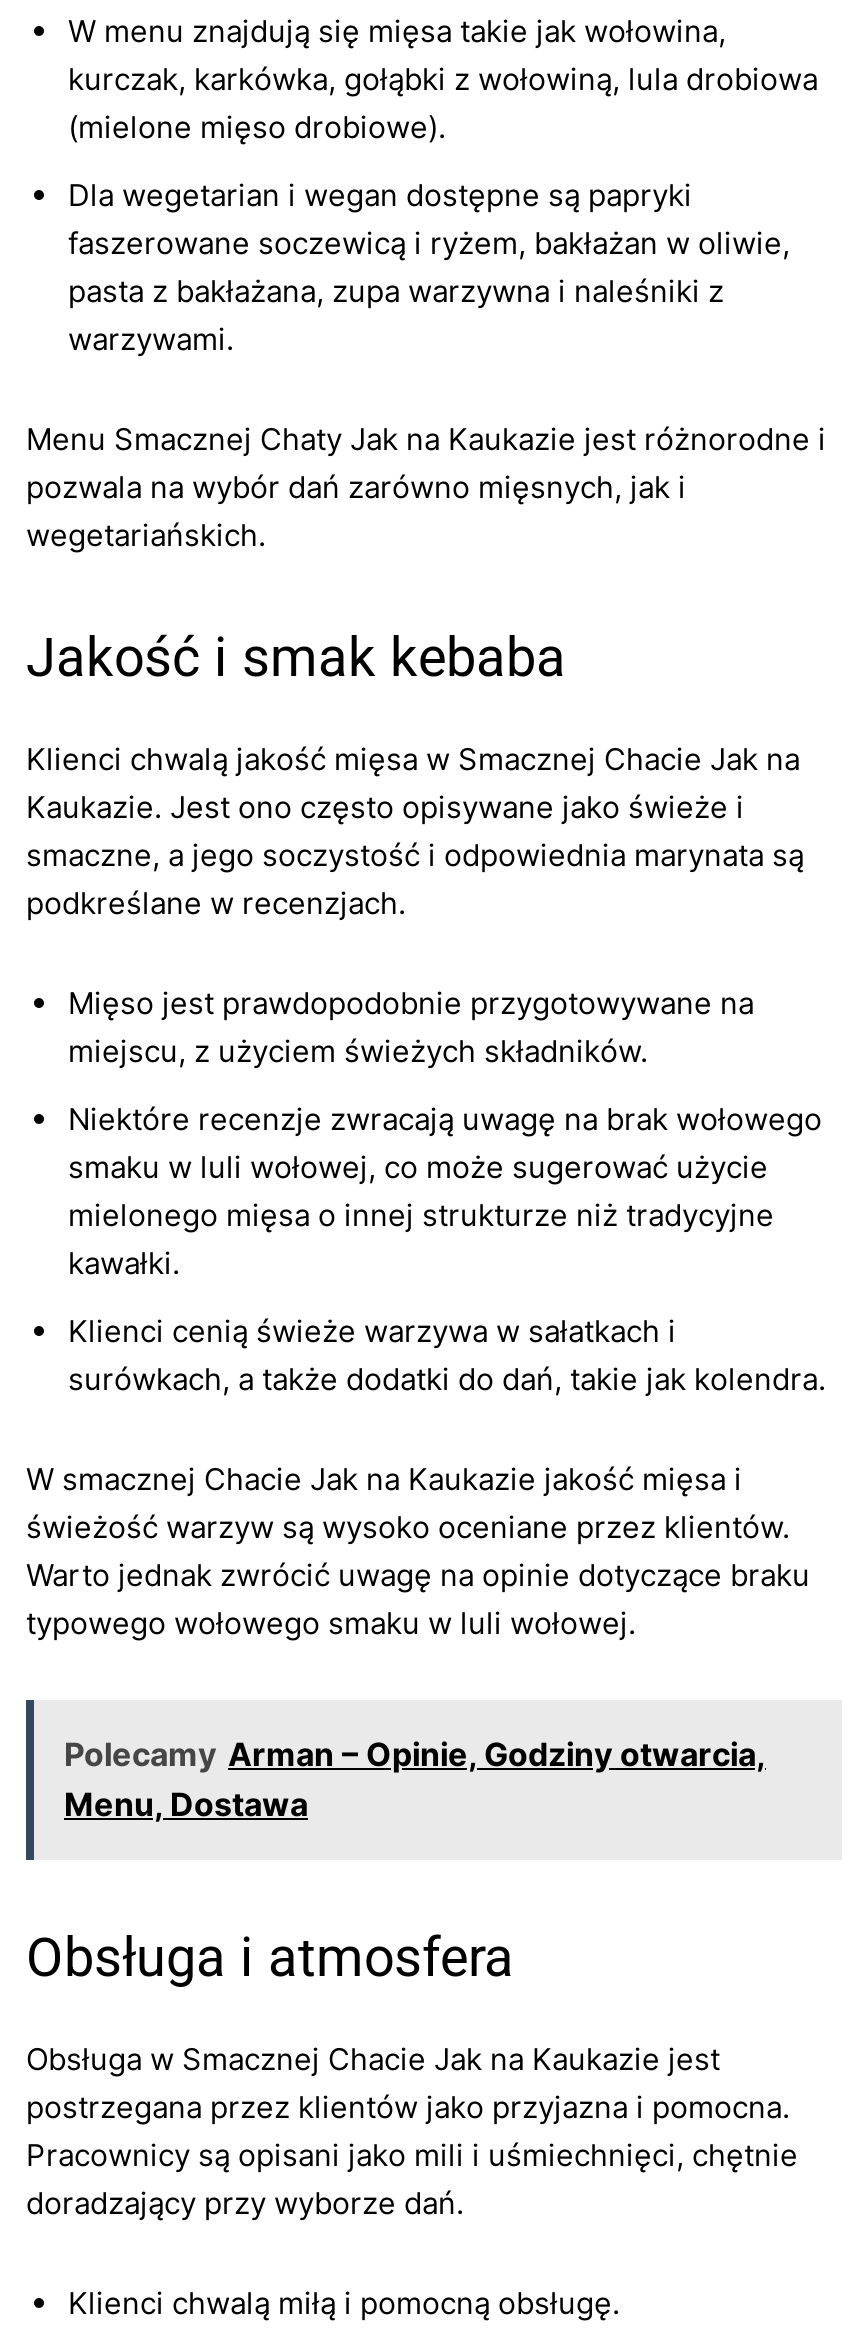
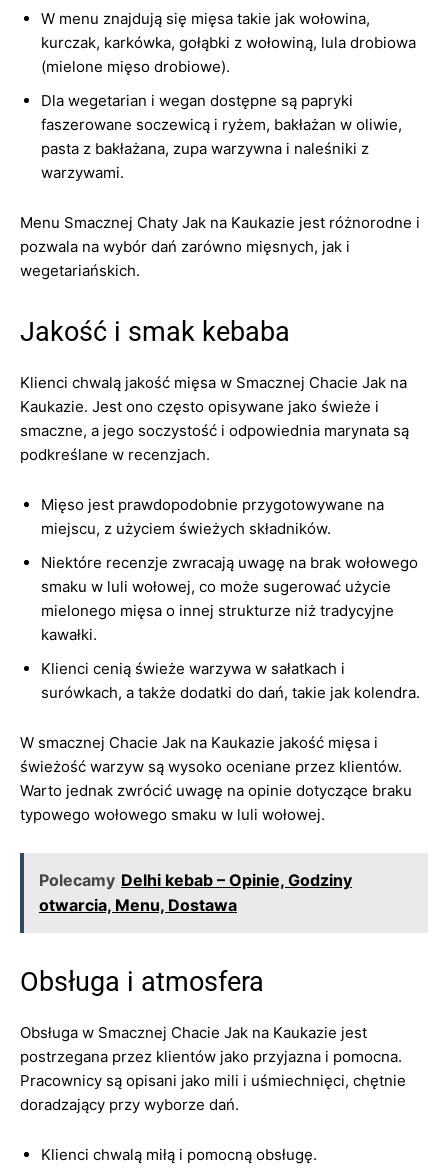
- Polecamy Arman – Opinie, Godziny otwarcia,
- Menu, Dostawa
+ Polecamy Delhi kebab – Opinie, Godziny
+ otwarcia, Menu, Dostawa
